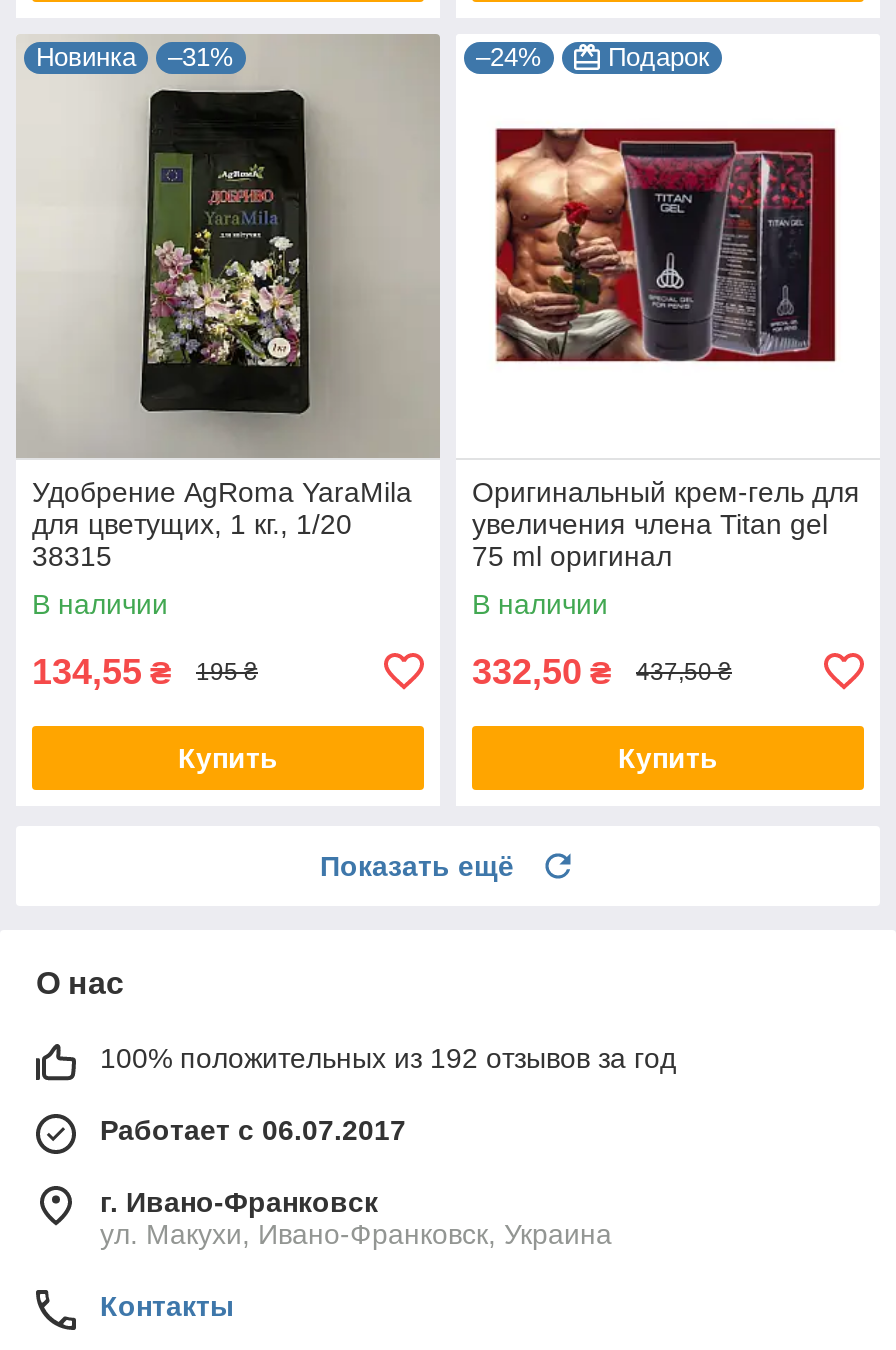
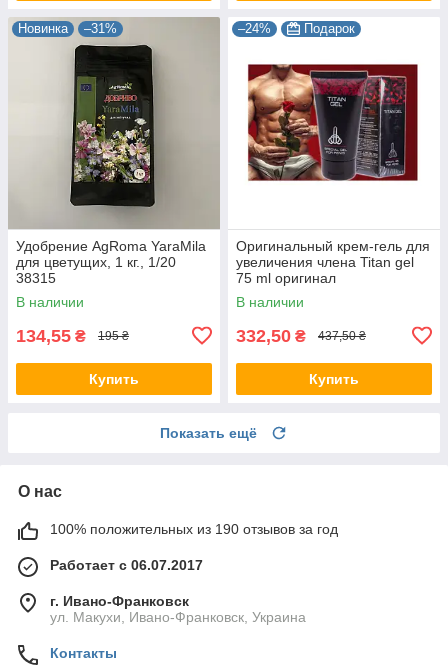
- 100% положительных из 192 отзывов за год
+ 100% положительных из 190 отзывов за год
